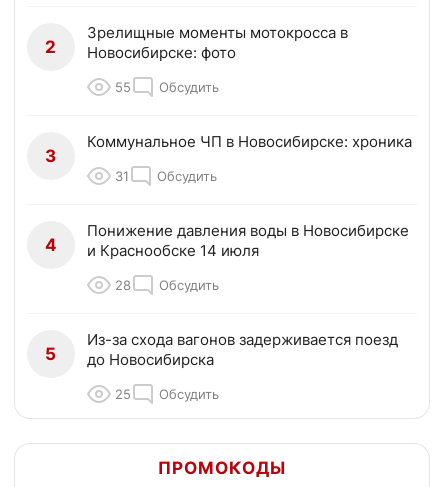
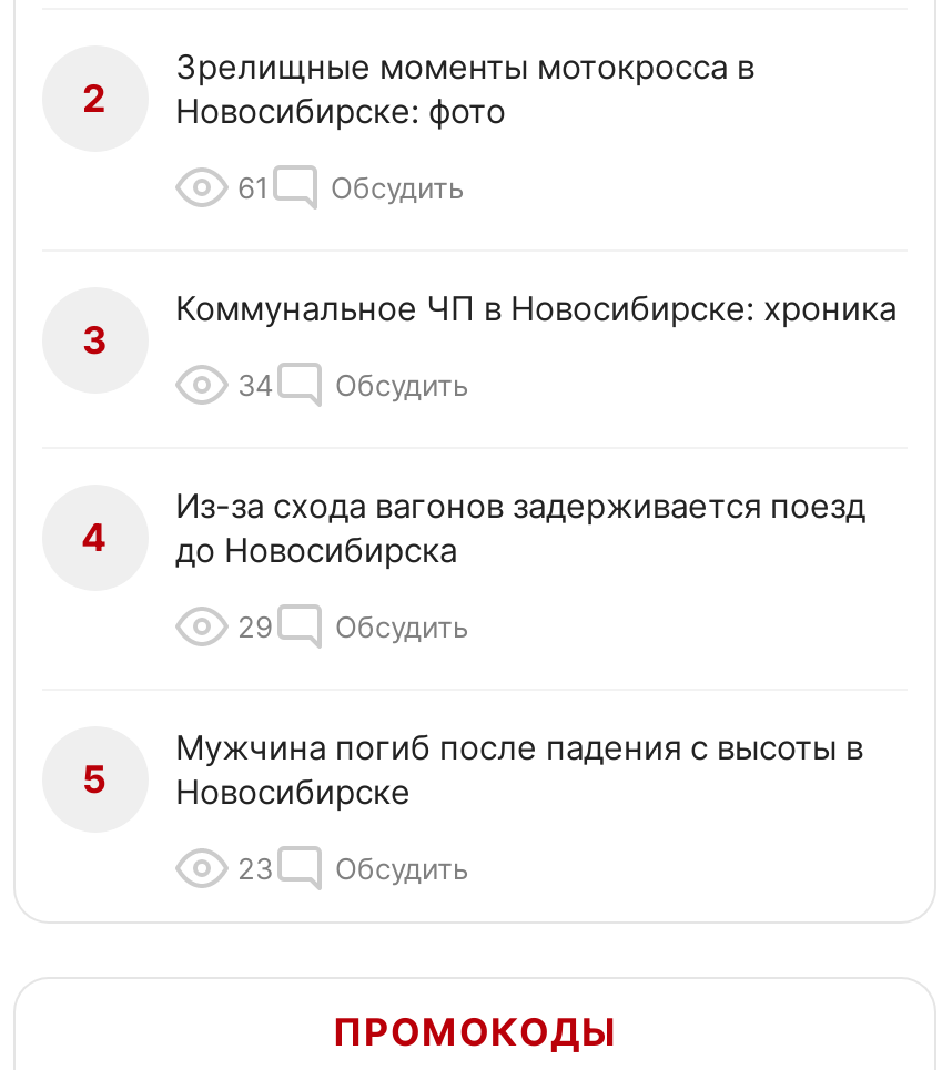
- 55 Обсудить
+ 61 Обсудить

- 31 Обсудить
+ 34 Обсудить

- Понижение давления воды в Новосибирске
- и Краснообске 14 июля

- 28 Обсудить
+ 29 Обсудить

+ Мужчина погиб после падения с высоты в
+ Новосибирске

moved up: Из-за схода вагонов задерживается поезд | до Новосибирска

- 25 Обсудить
+ 23 Обсудить
